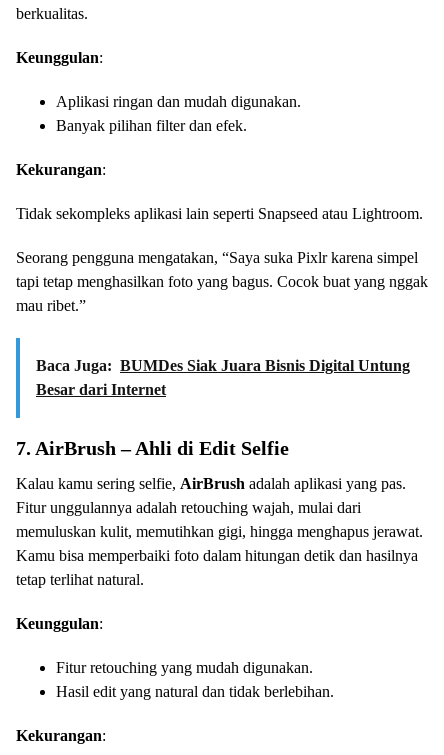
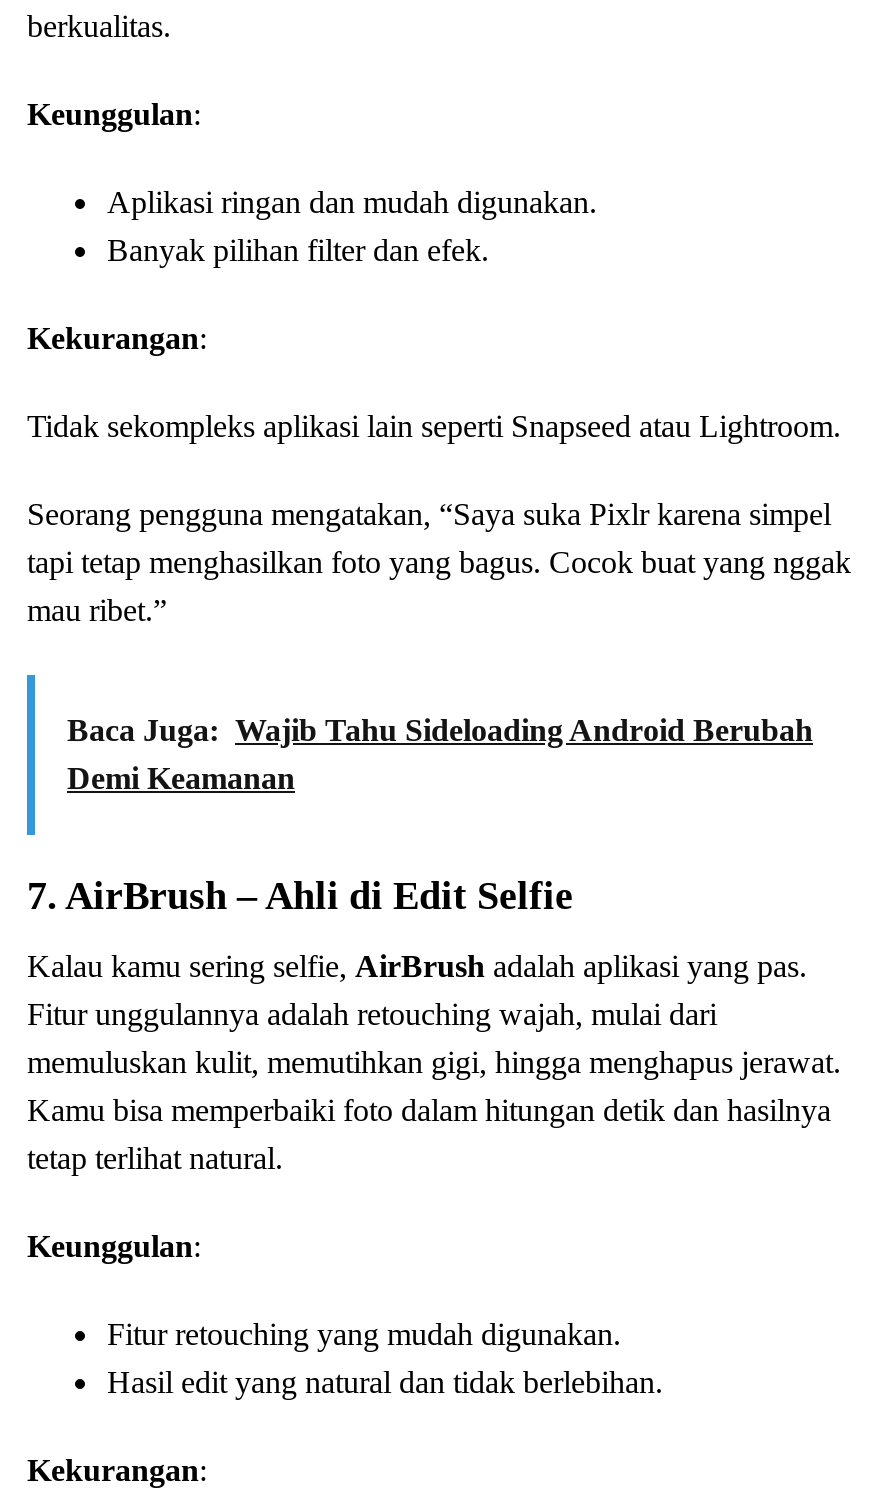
- Baca Juga: BUMDes Siak Juara Bisnis Digital Untung
- Besar dari Internet
+ Baca Juga: Wajib Tahu Sideloading Android Berubah
+ Demi Keamanan
